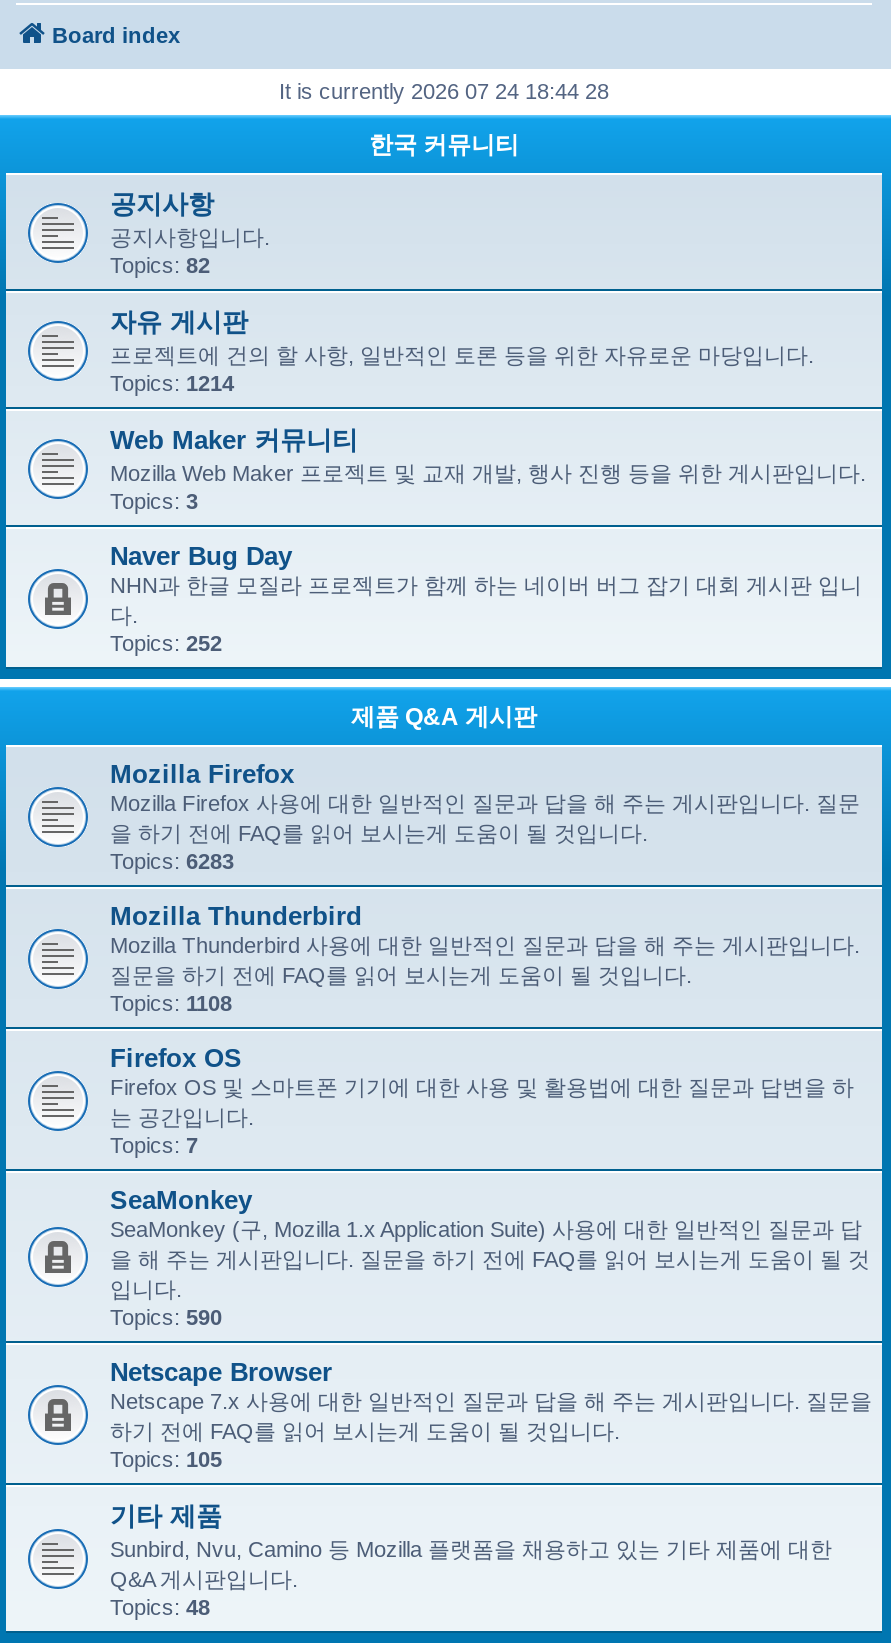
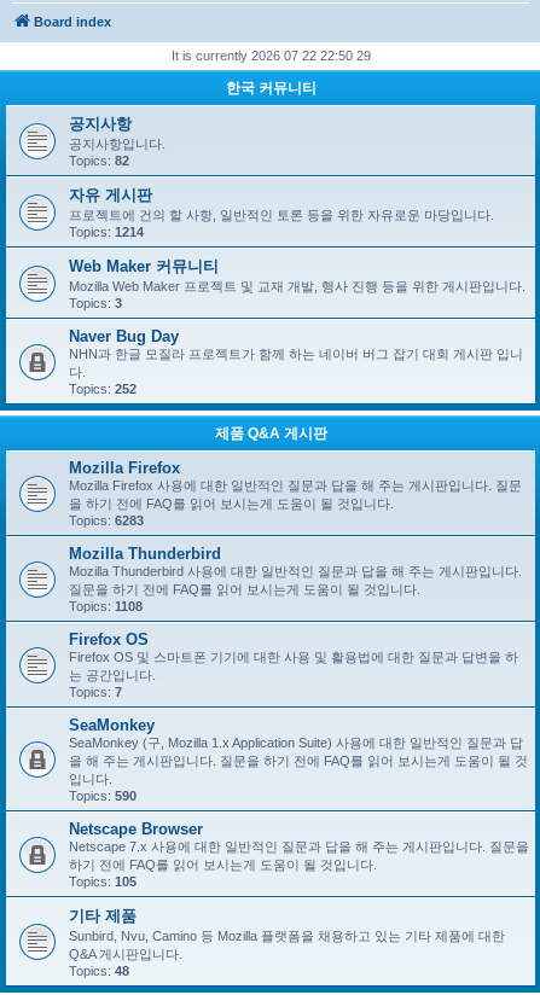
- It is currently 2026 07 24 18:44 28
+ It is currently 2026 07 22 22:50 29
